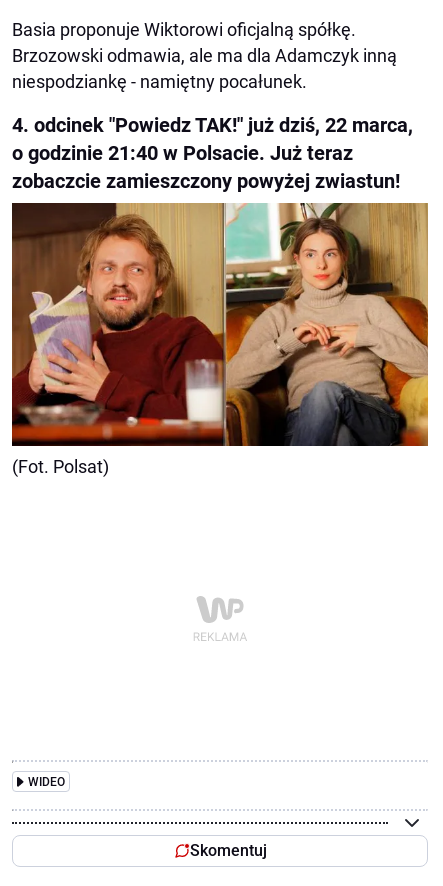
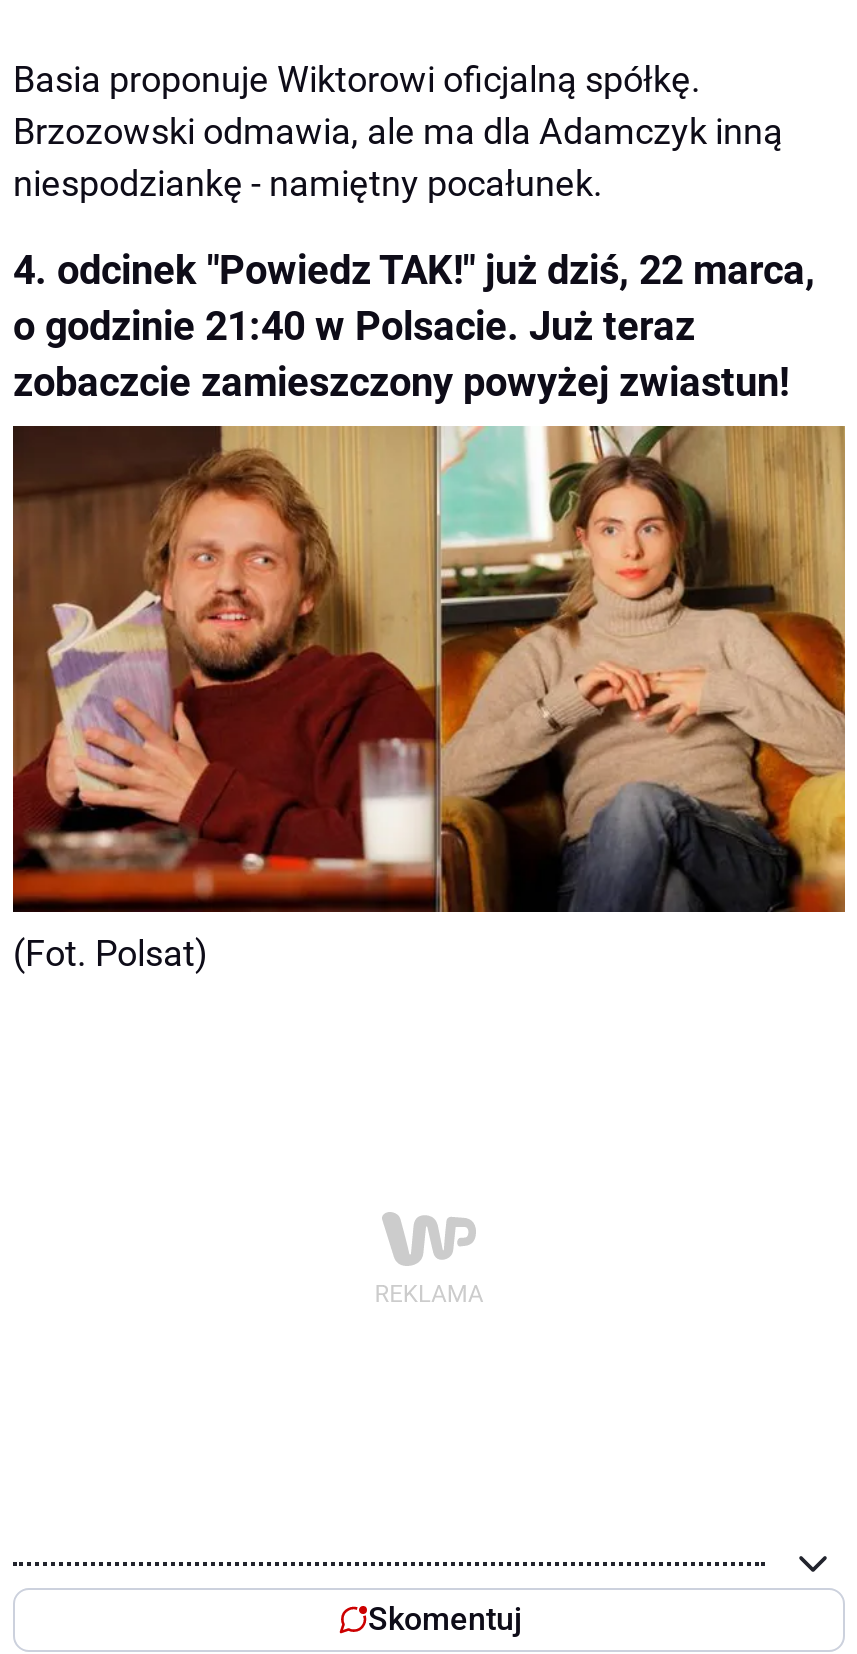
- WIDEO
